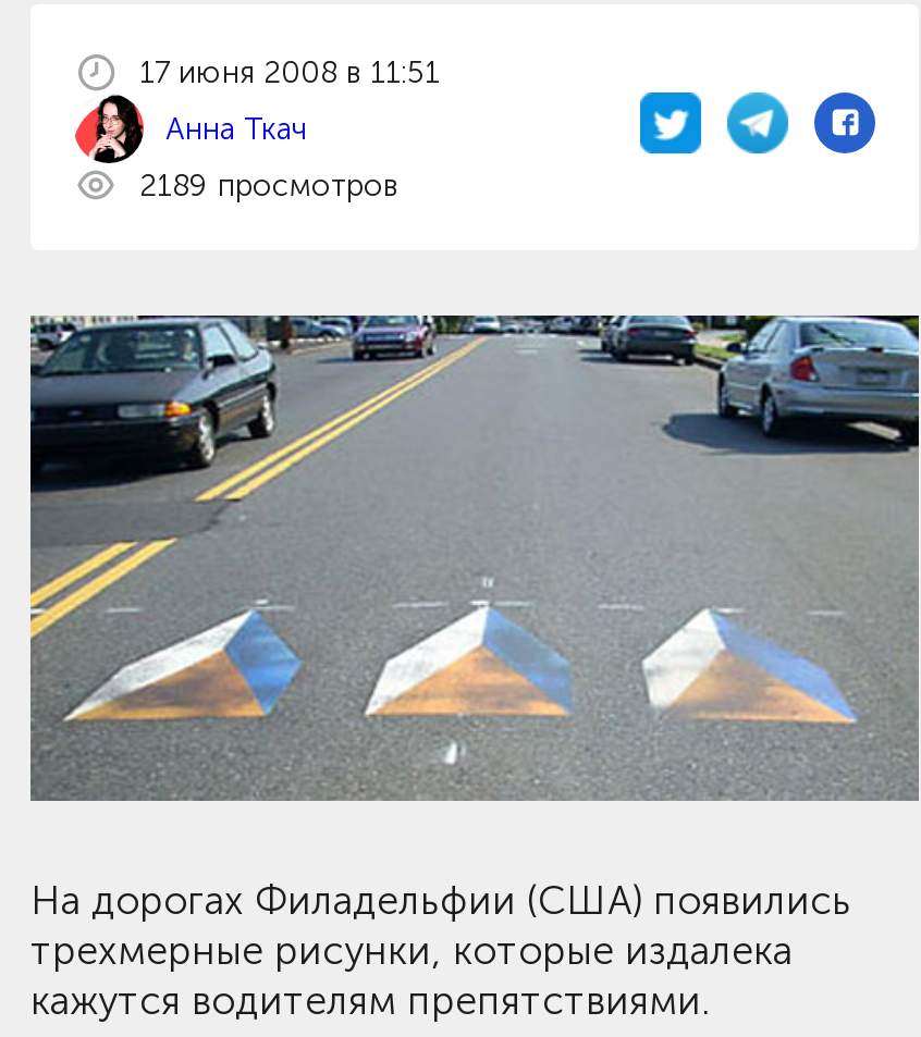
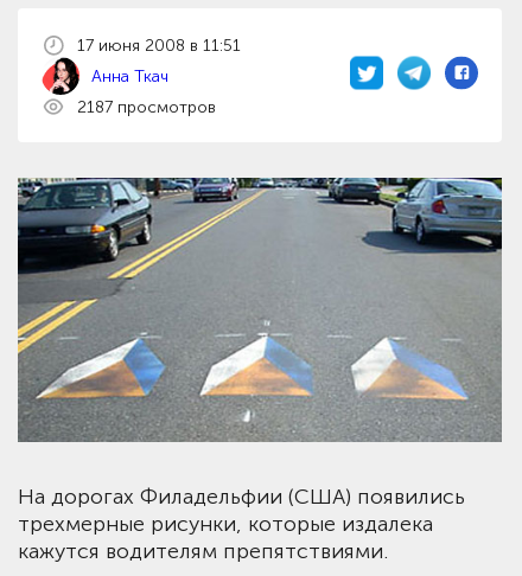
- 2189 просмотров
+ 2187 просмотров
